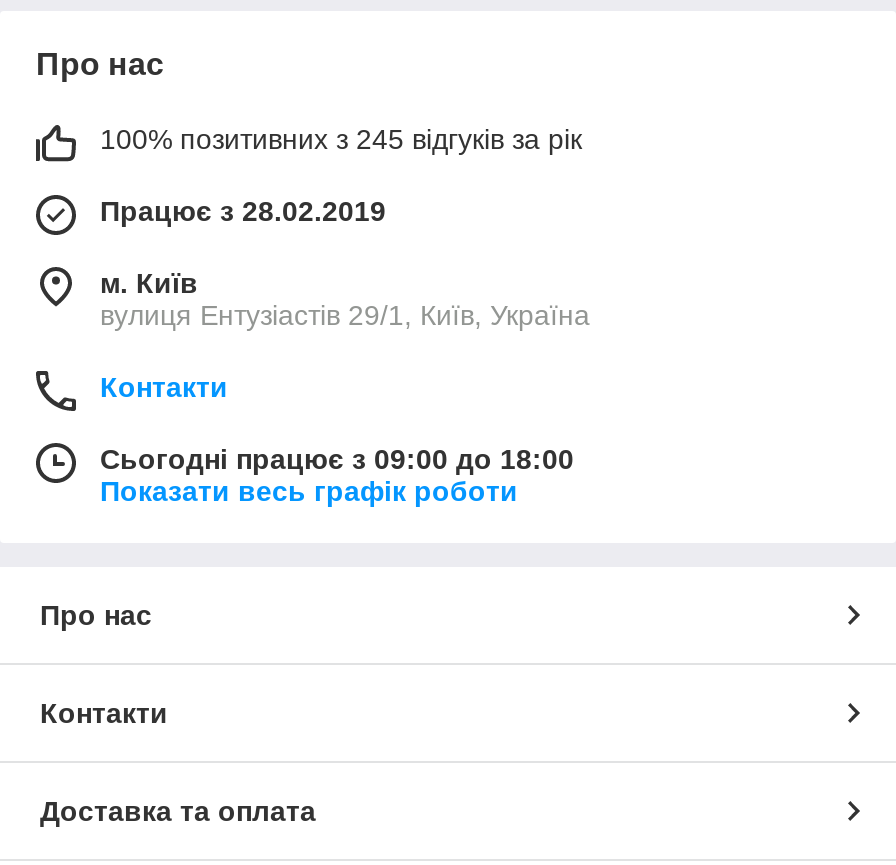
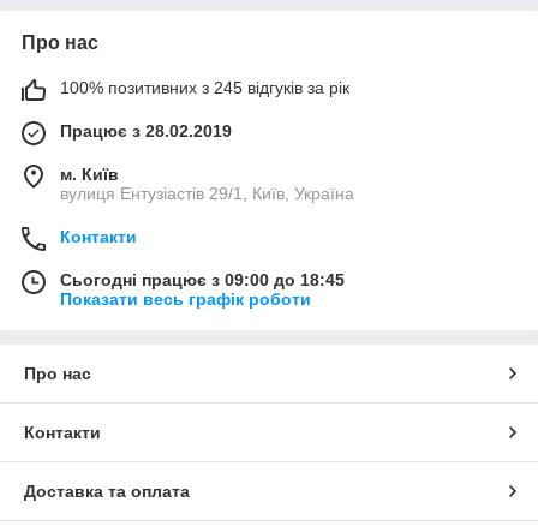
- Сьогодні працює з 09:00 до 18:00
+ Сьогодні працює з 09:00 до 18:45
